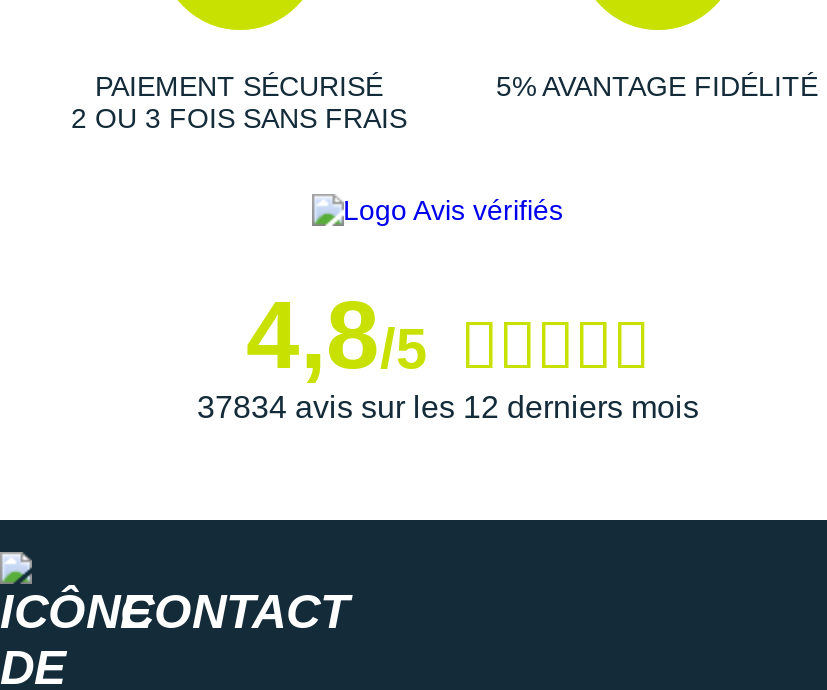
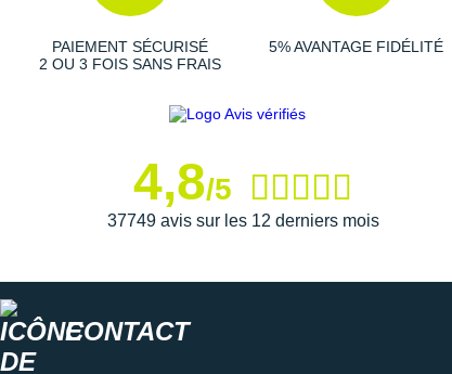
- 37834 avis sur les 12 derniers mois
+ 37749 avis sur les 12 derniers mois
